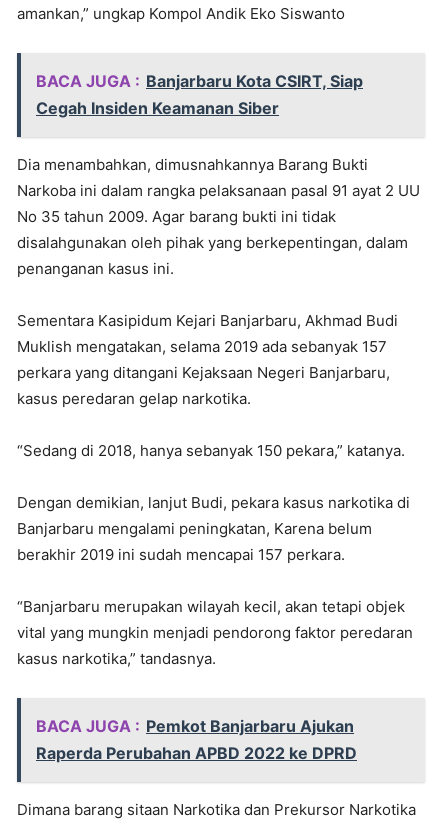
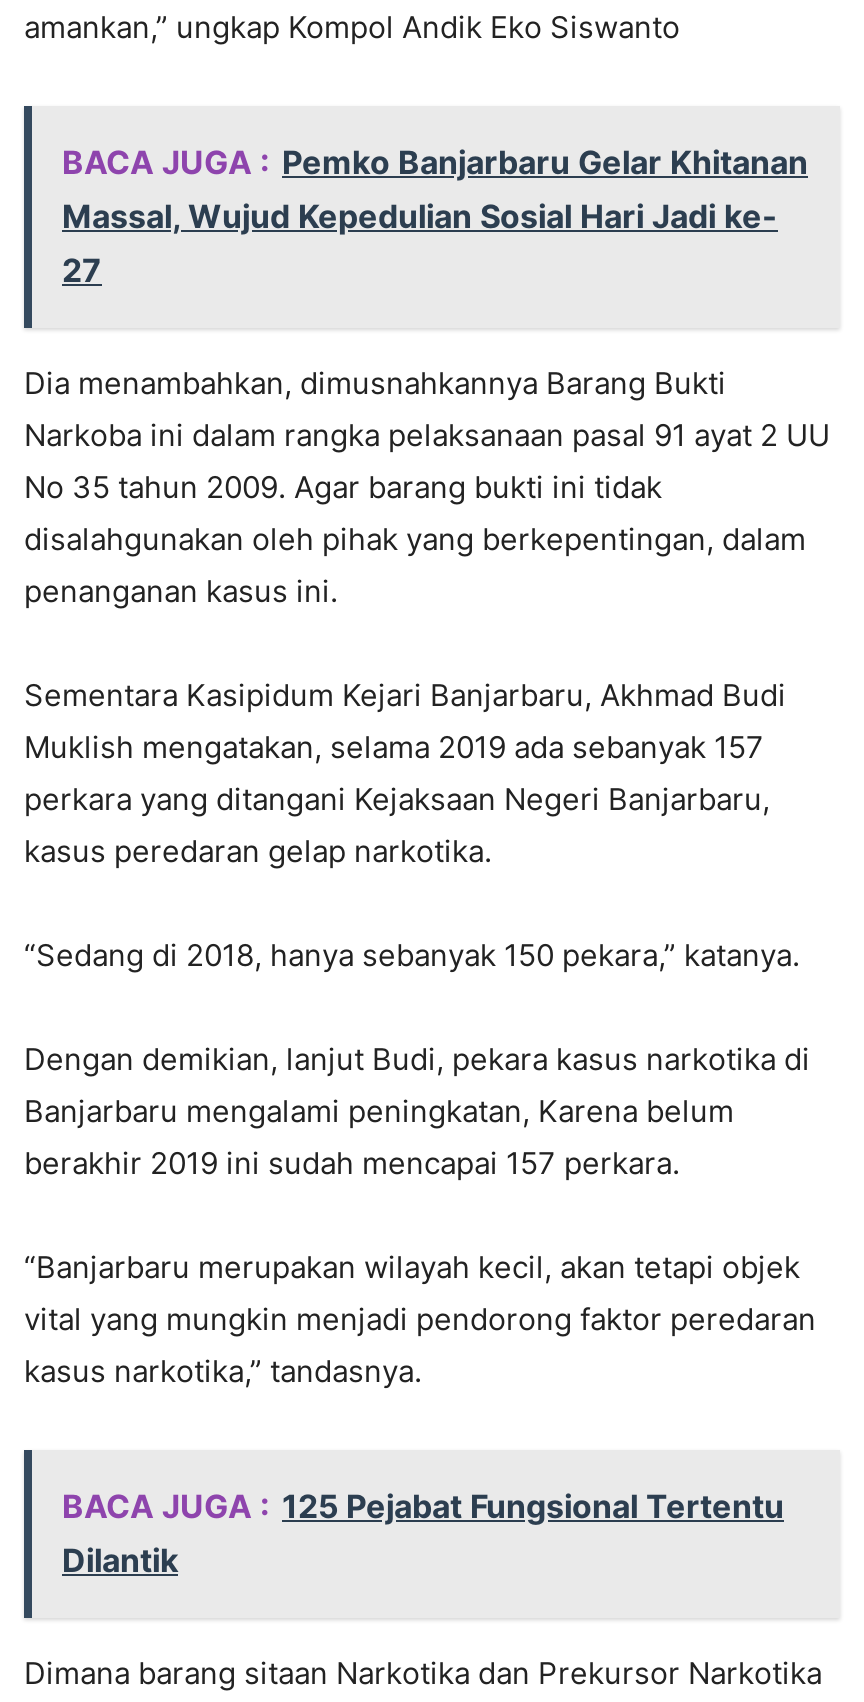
- BACA JUGA : Banjarbaru Kota CSIRT, Siap
- Cegah Insiden Keamanan Siber
+ BACA JUGA : Pemko Banjarbaru Gelar Khitanan
+ Massal, Wujud Kepedulian Sosial Hari Jadi ke-
+ 27

- BACA JUGA : Pemkot Banjarbaru Ajukan
- Raperda Perubahan APBD 2022 ke DPRD
+ BACA JUGA : 125 Pejabat Fungsional Tertentu
+ Dilantik
